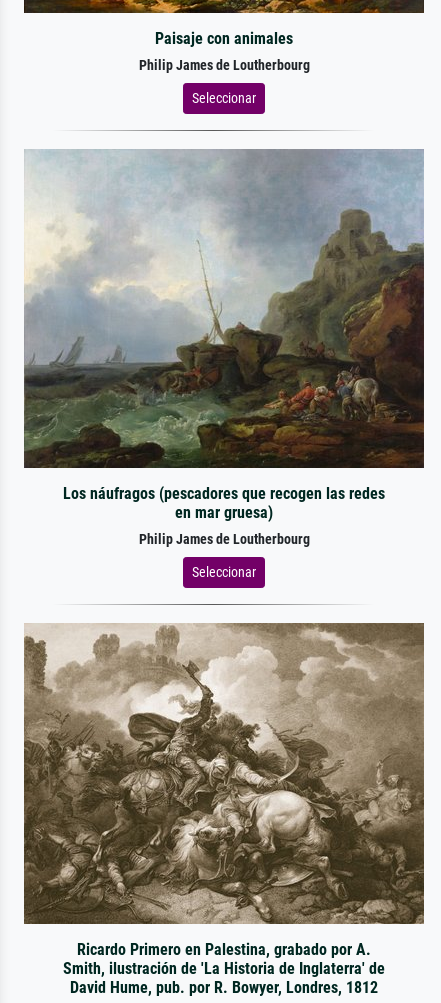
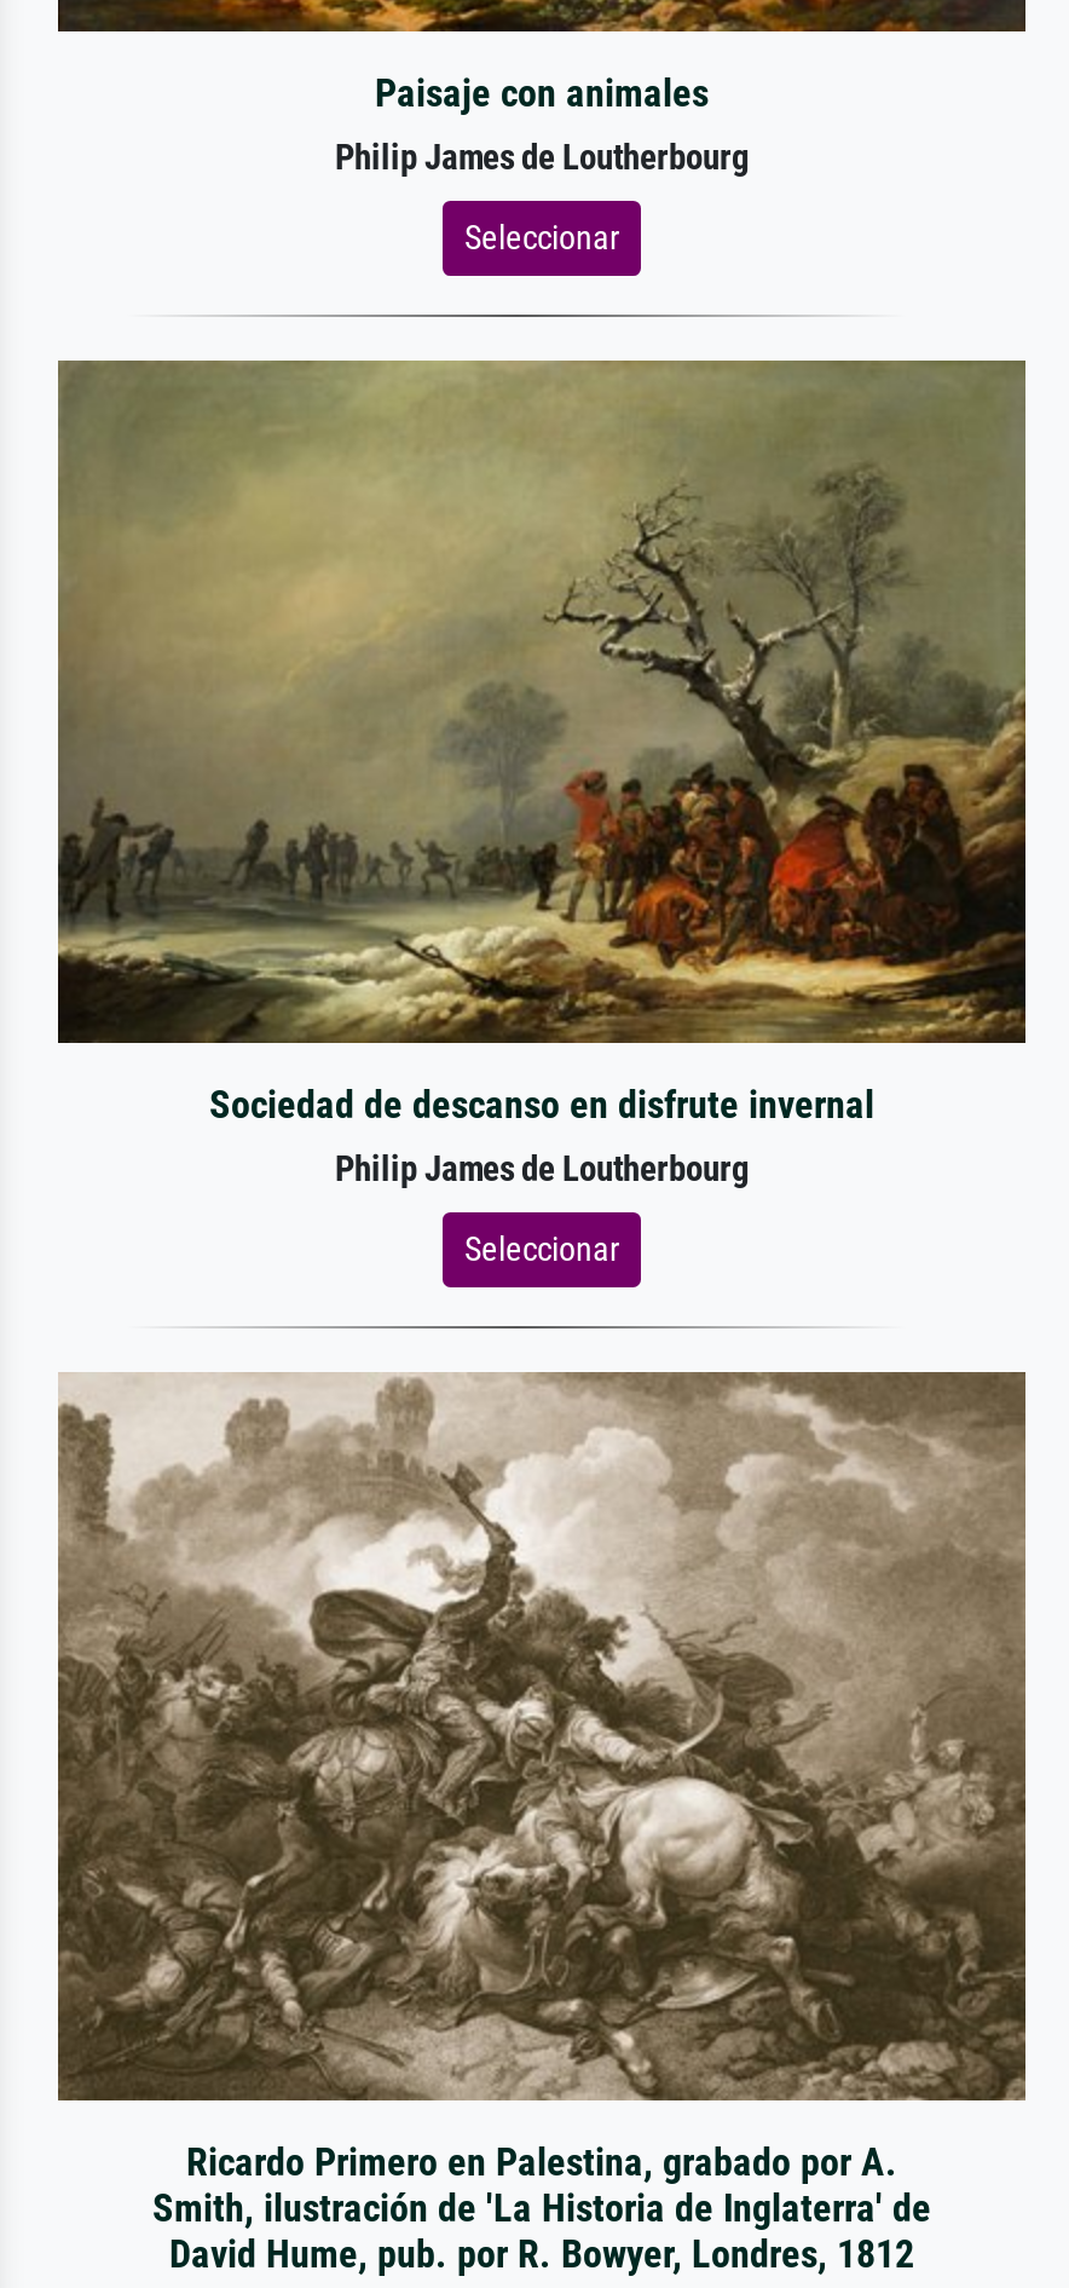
- [image]
- Los náufragos (pescadores que recogen las redes
- en mar gruesa)
+ [image]
+ Sociedad de descanso en disfrute invernal
